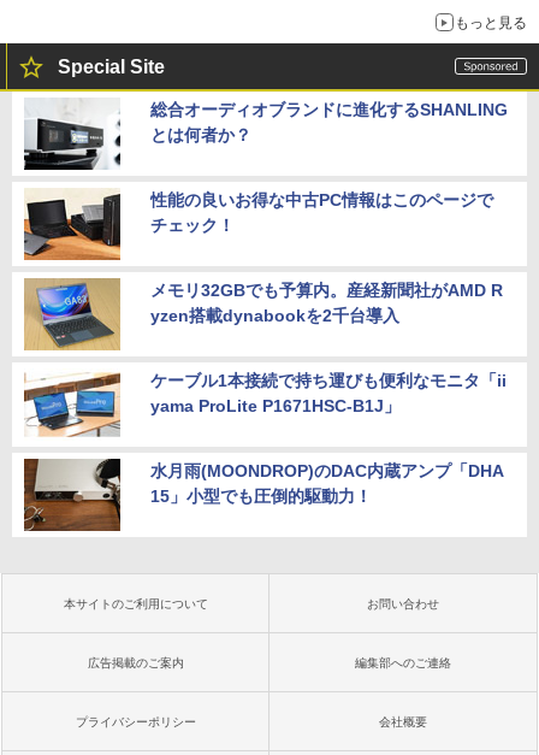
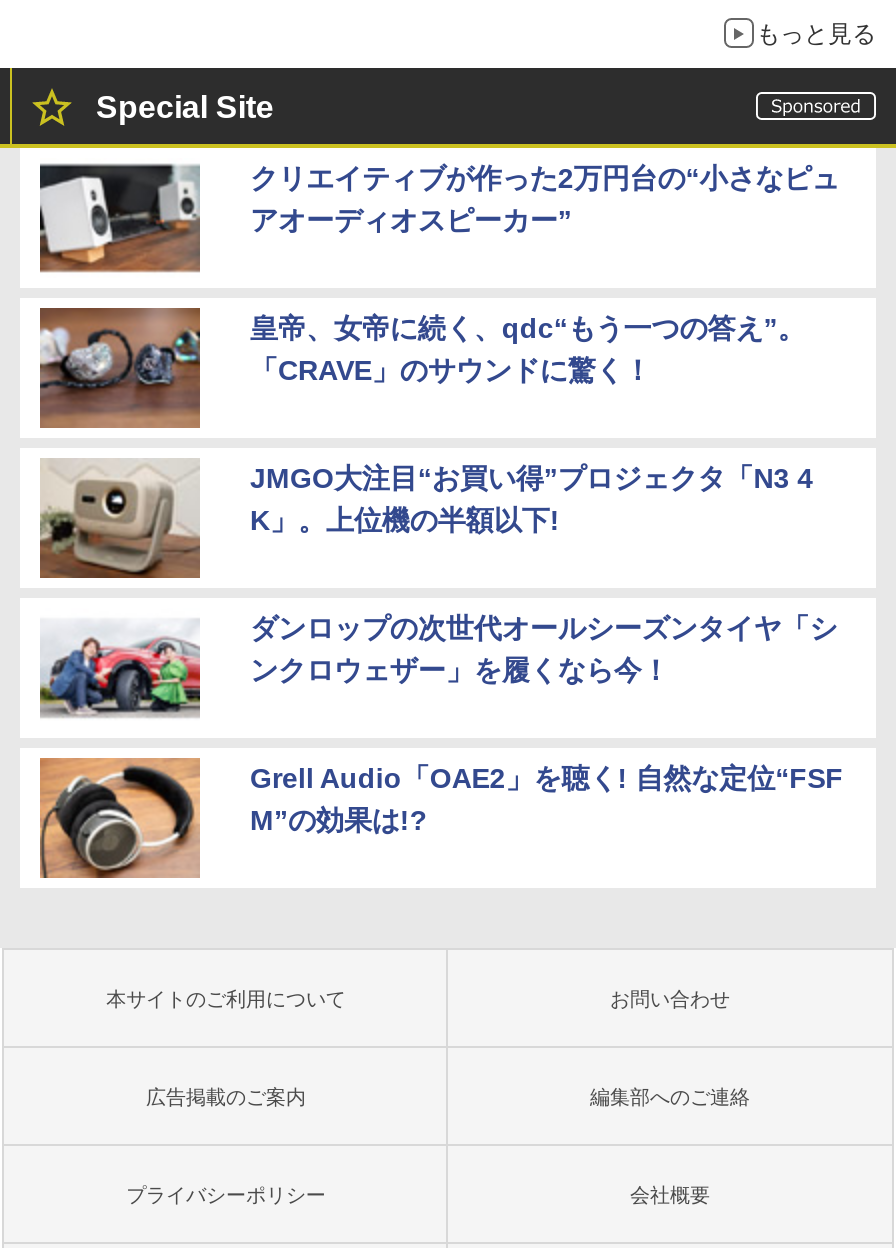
- [image]
- 総合オーディオブランドに進化するSHANLING
- とは何者か？
+ [image]
+ クリエイティブが作った2万円台の“小さなピュ
+ アオーディオスピーカー”

- [image]
- 性能の良いお得な中古PC情報はこのページで
- チェック！
+ [image]
+ 皇帝、女帝に続く、qdc“もう一つの答え”。
+ 「CRAVE」のサウンドに驚く！

- [image]
- メモリ32GBでも予算内。産経新聞社がAMD R
- yzen搭載dynabookを2千台導入
+ [image]
+ JMGO大注目“お買い得”プロジェクタ「N3 4
+ K」。上位機の半額以下!

- [image]
- ケーブル1本接続で持ち運びも便利なモニタ「ii
- yama ProLite P1671HSC-B1J」
+ [image]
+ ダンロップの次世代オールシーズンタイヤ「シ
+ ンクロウェザー」を履くなら今！

- [image]
- 水月雨(MOONDROP)のDAC内蔵アンプ「DHA
- 15」小型でも圧倒的駆動力！
+ [image]
+ Grell Audio「OAE2」を聴く! 自然な定位“FSF
+ M”の効果は!?
